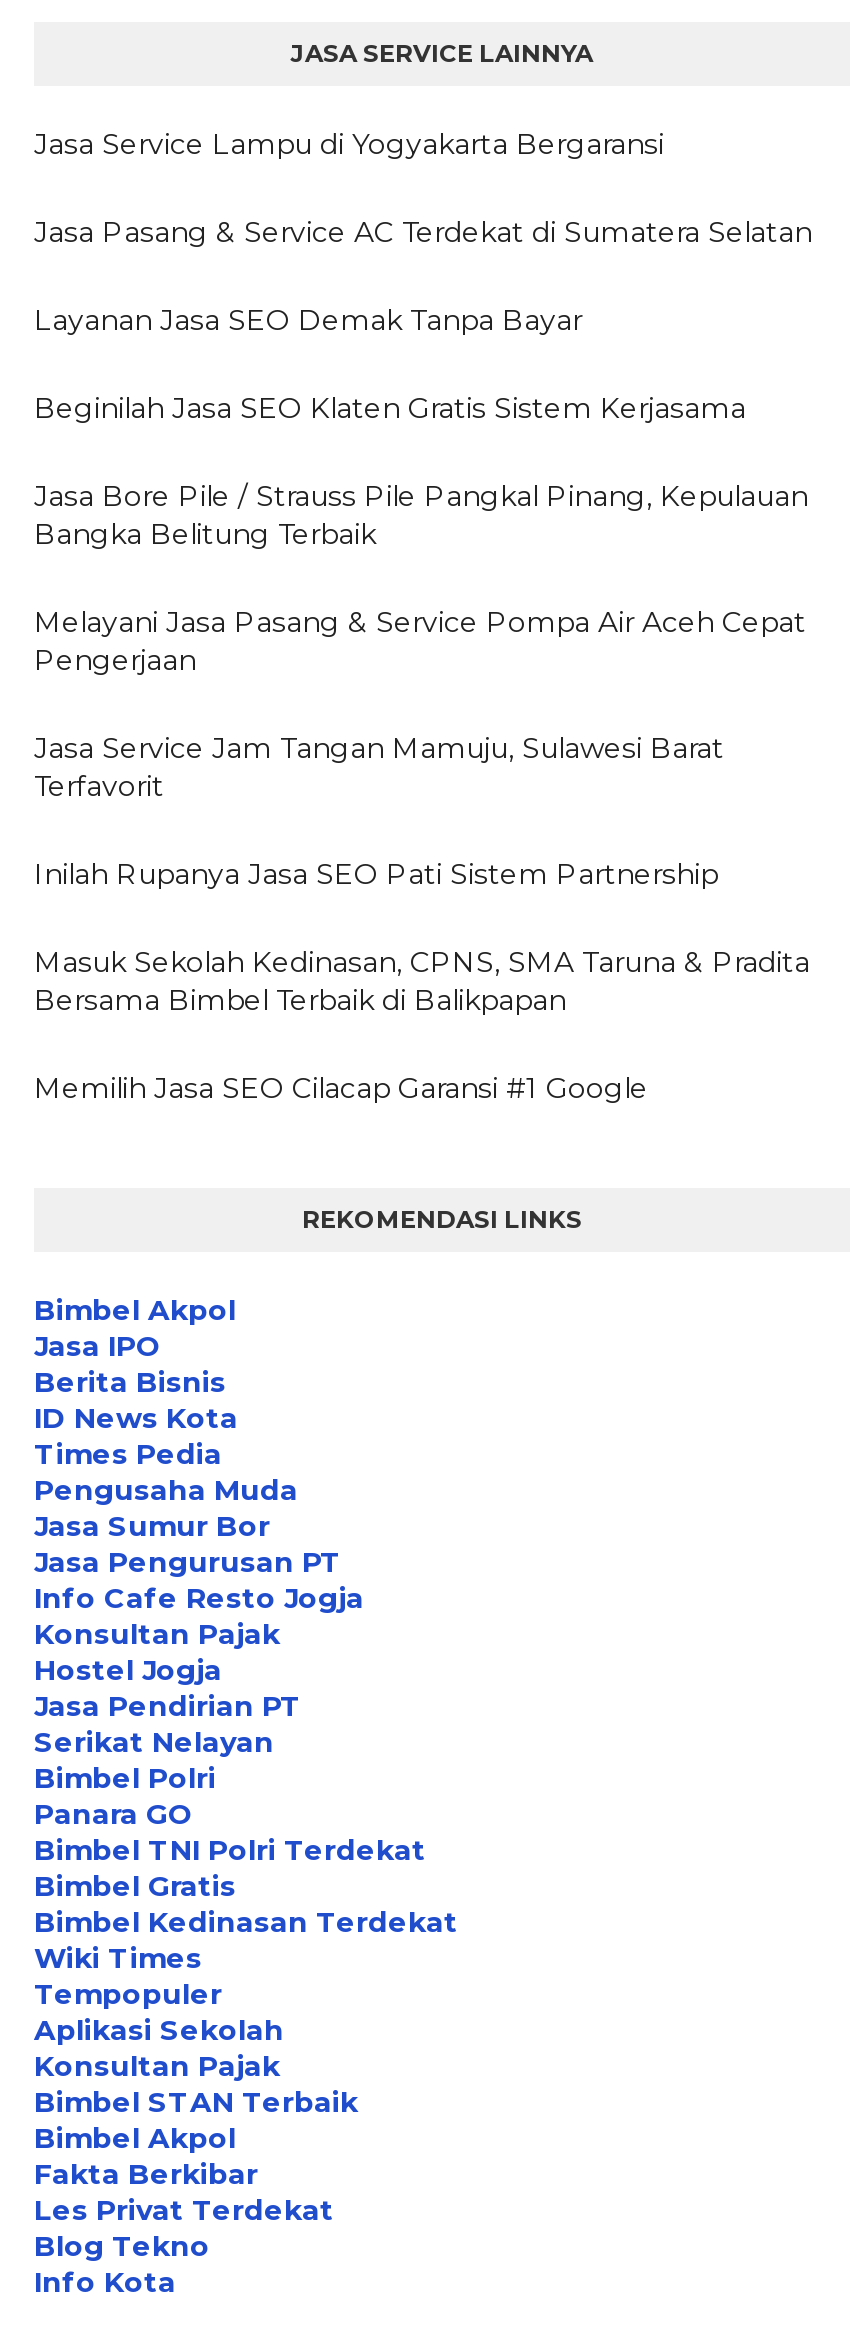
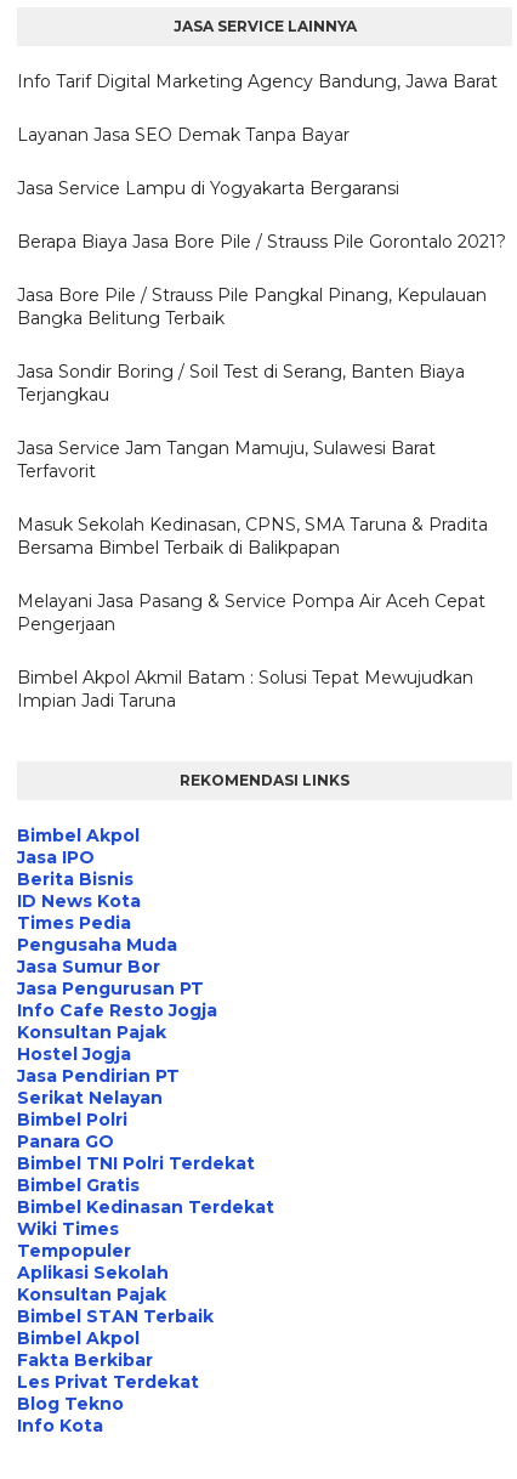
moved down: Jasa Service Lampu di Yogyakarta Bergaransi

- Jasa Pasang & Service AC Terdekat di Sumatera Selatan
+ Info Tarif Digital Marketing Agency Bandung, Jawa Barat

moved up: Layanan Jasa SEO Demak Tanpa Bayar

- Beginilah Jasa SEO Klaten Gratis Sistem Kerjasama
+ Berapa Biaya Jasa Bore Pile / Strauss Pile Gorontalo 2021?

+ Jasa Sondir Boring / Soil Test di Serang, Banten Biaya
+ Terjangkau

moved down: Melayani Jasa Pasang & Service Pompa Air Aceh Cepat | Pengerjaan

- Inilah Rupanya Jasa SEO Pati Sistem Partnership

moved up: Masuk Sekolah Kedinasan, CPNS, SMA Taruna & Pradita | Bersama Bimbel Terbaik di Balikpapan

- Memilih Jasa SEO Cilacap Garansi #1 Google
+ Bimbel Akpol Akmil Batam : Solusi Tepat Mewujudkan
+ Impian Jadi Taruna
